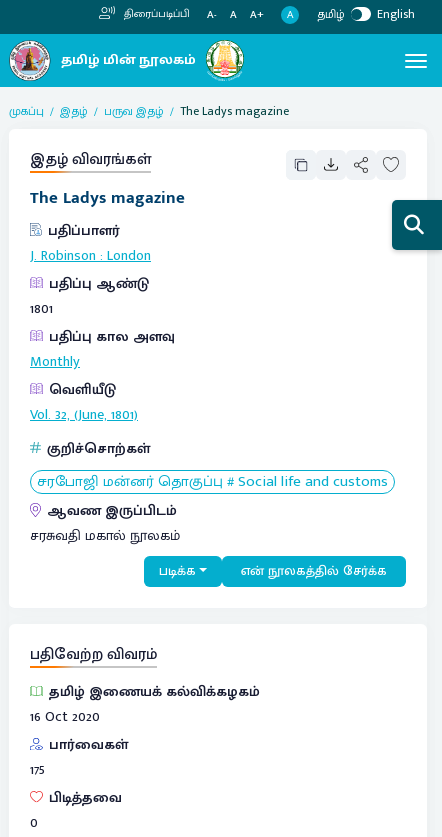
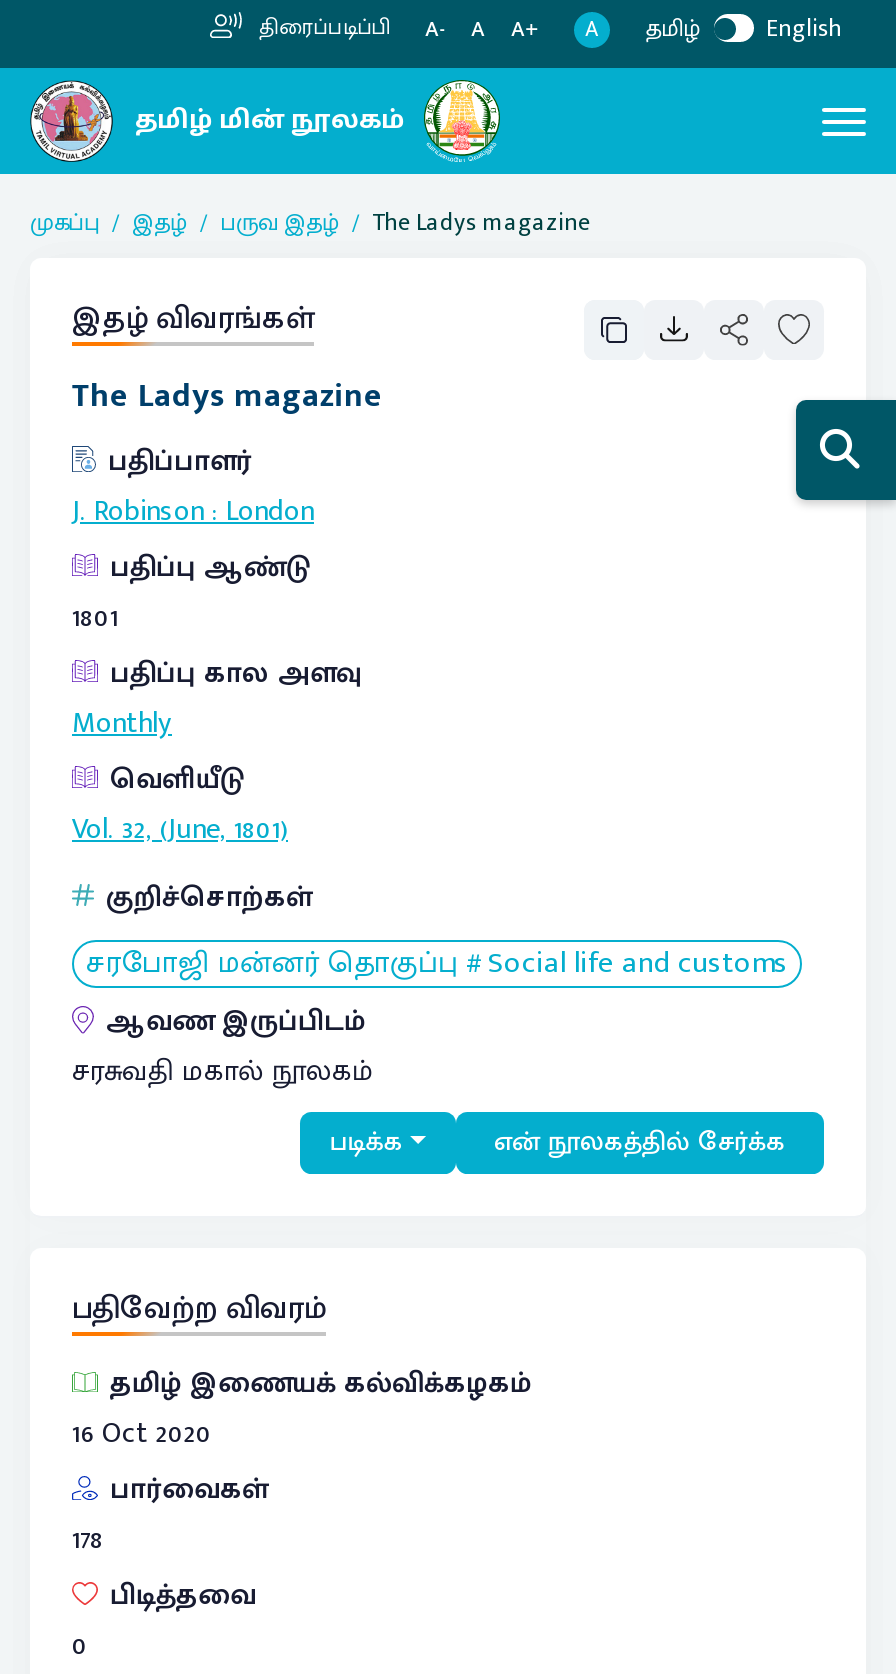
- 175
+ 178
